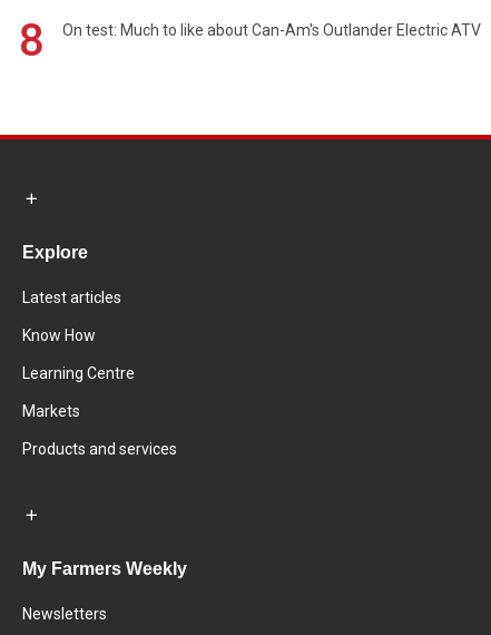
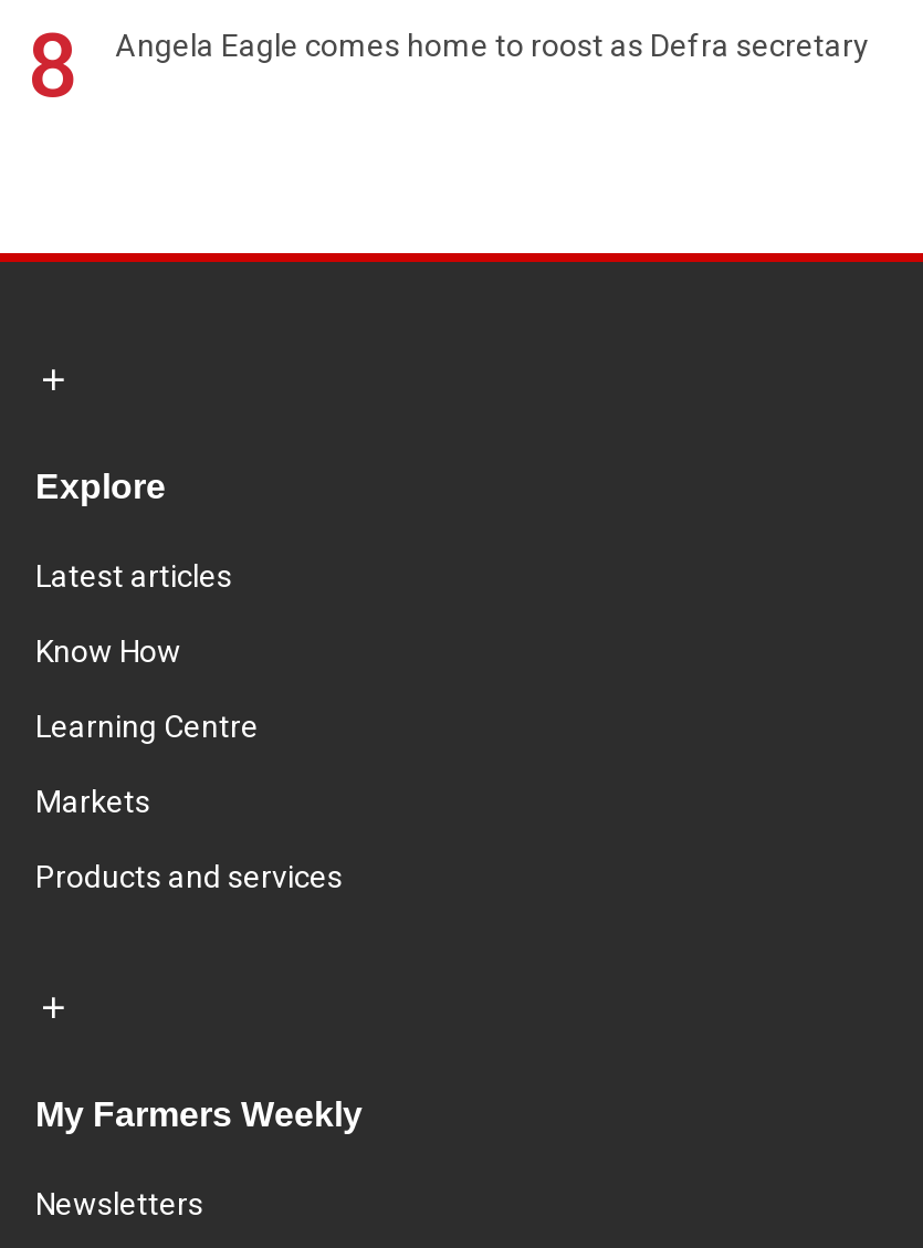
- On test: Much to like about Can-Am's Outlander Electric ATV
+ Angela Eagle comes home to roost as Defra secretary
